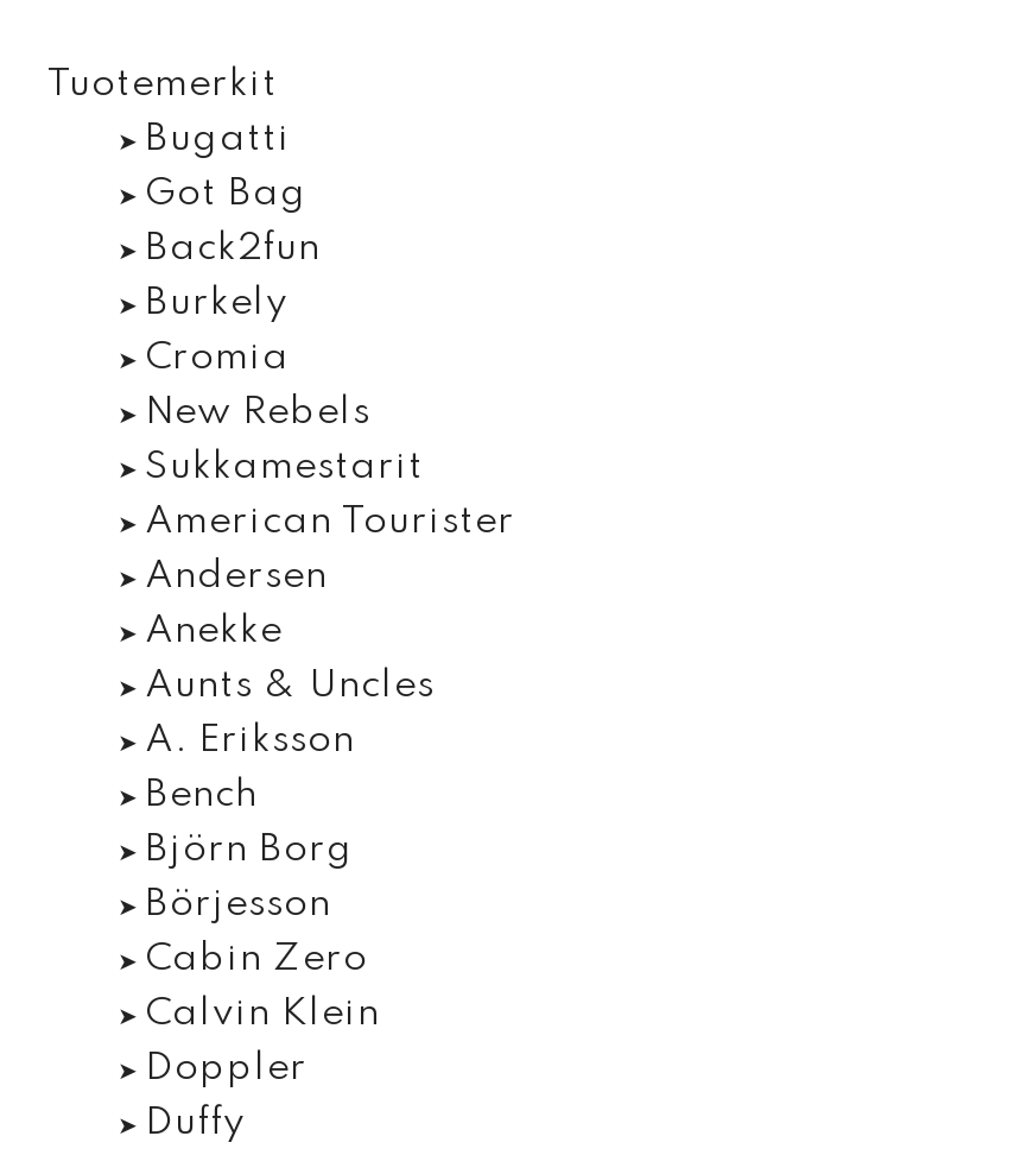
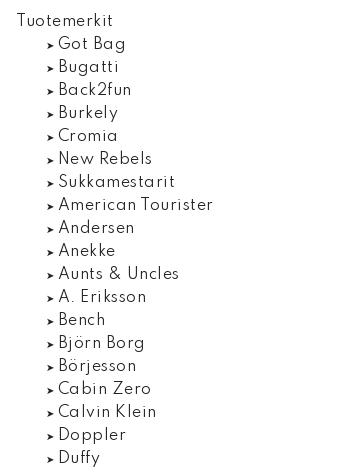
moved down: Bugatti

moved up: Got Bag
